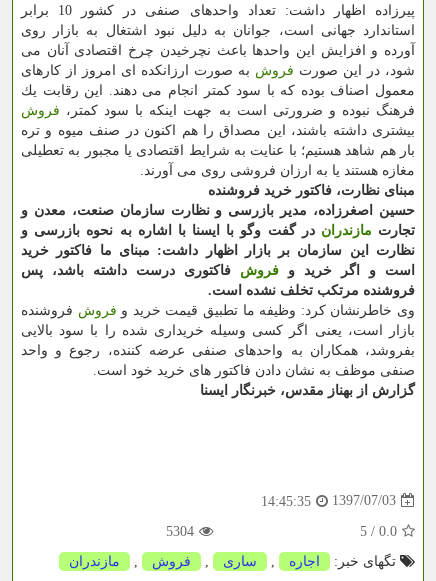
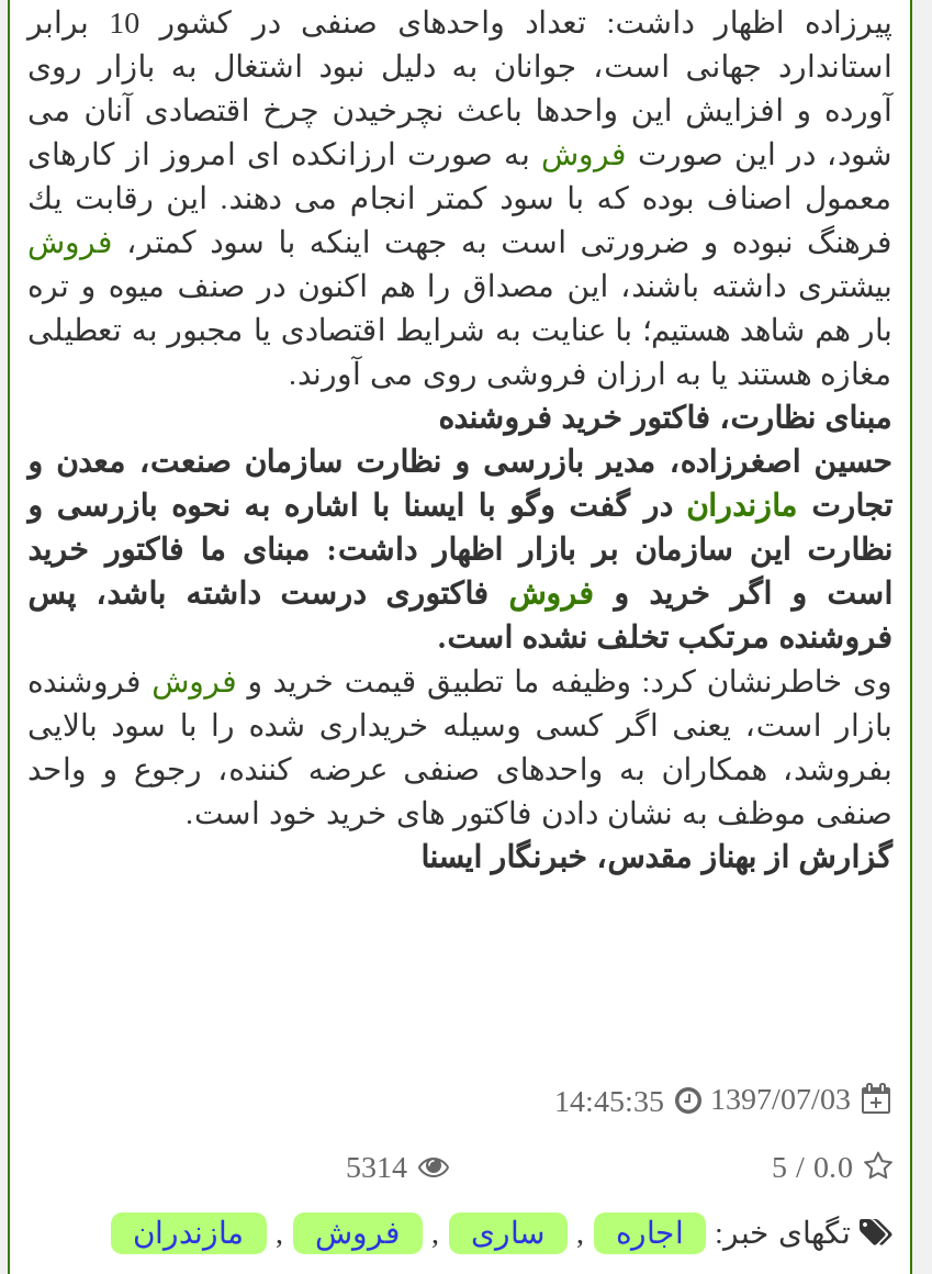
- 5304
+ 5314
